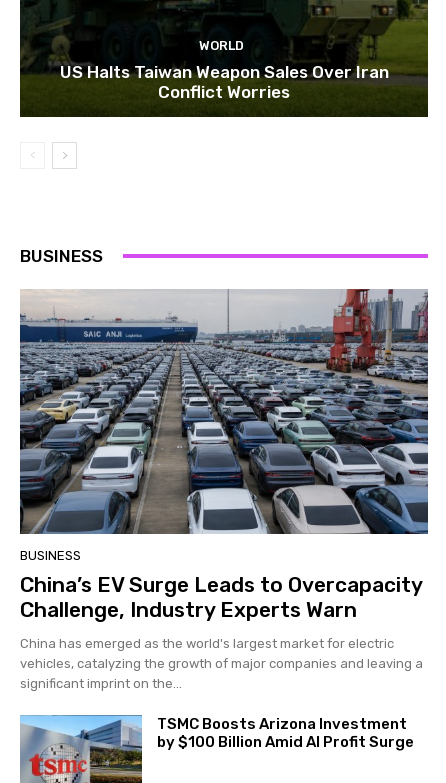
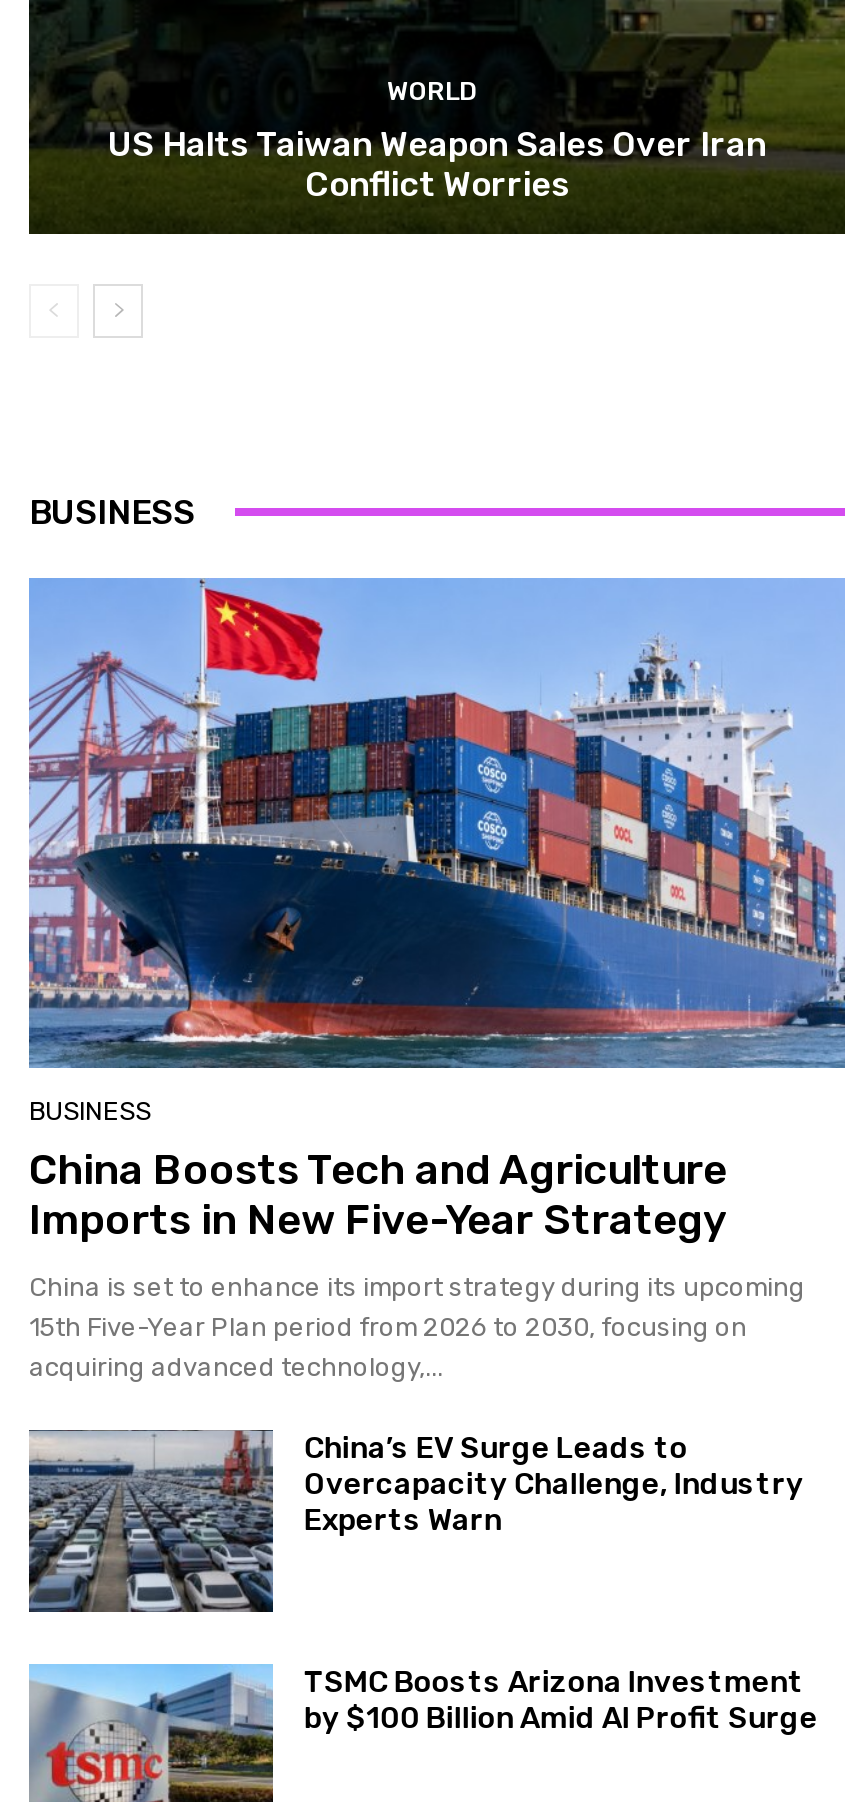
- [image]
- China’s EV Surge Leads to Overcapacity
- Challenge, Industry Experts Warn
- China has emerged as the world's largest market for electric
- vehicles, catalyzing the growth of major companies and leaving a
- significant imprint on the...
+ [image]
+ China Boosts Tech and Agriculture
+ Imports in New Five-Year Strategy
+ China is set to enhance its import strategy during its upcoming
+ 15th Five-Year Plan period from 2026 to 2030, focusing on
+ acquiring advanced technology,...
+ China’s EV Surge Leads to
+ Overcapacity Challenge, Industry
+ Experts Warn
